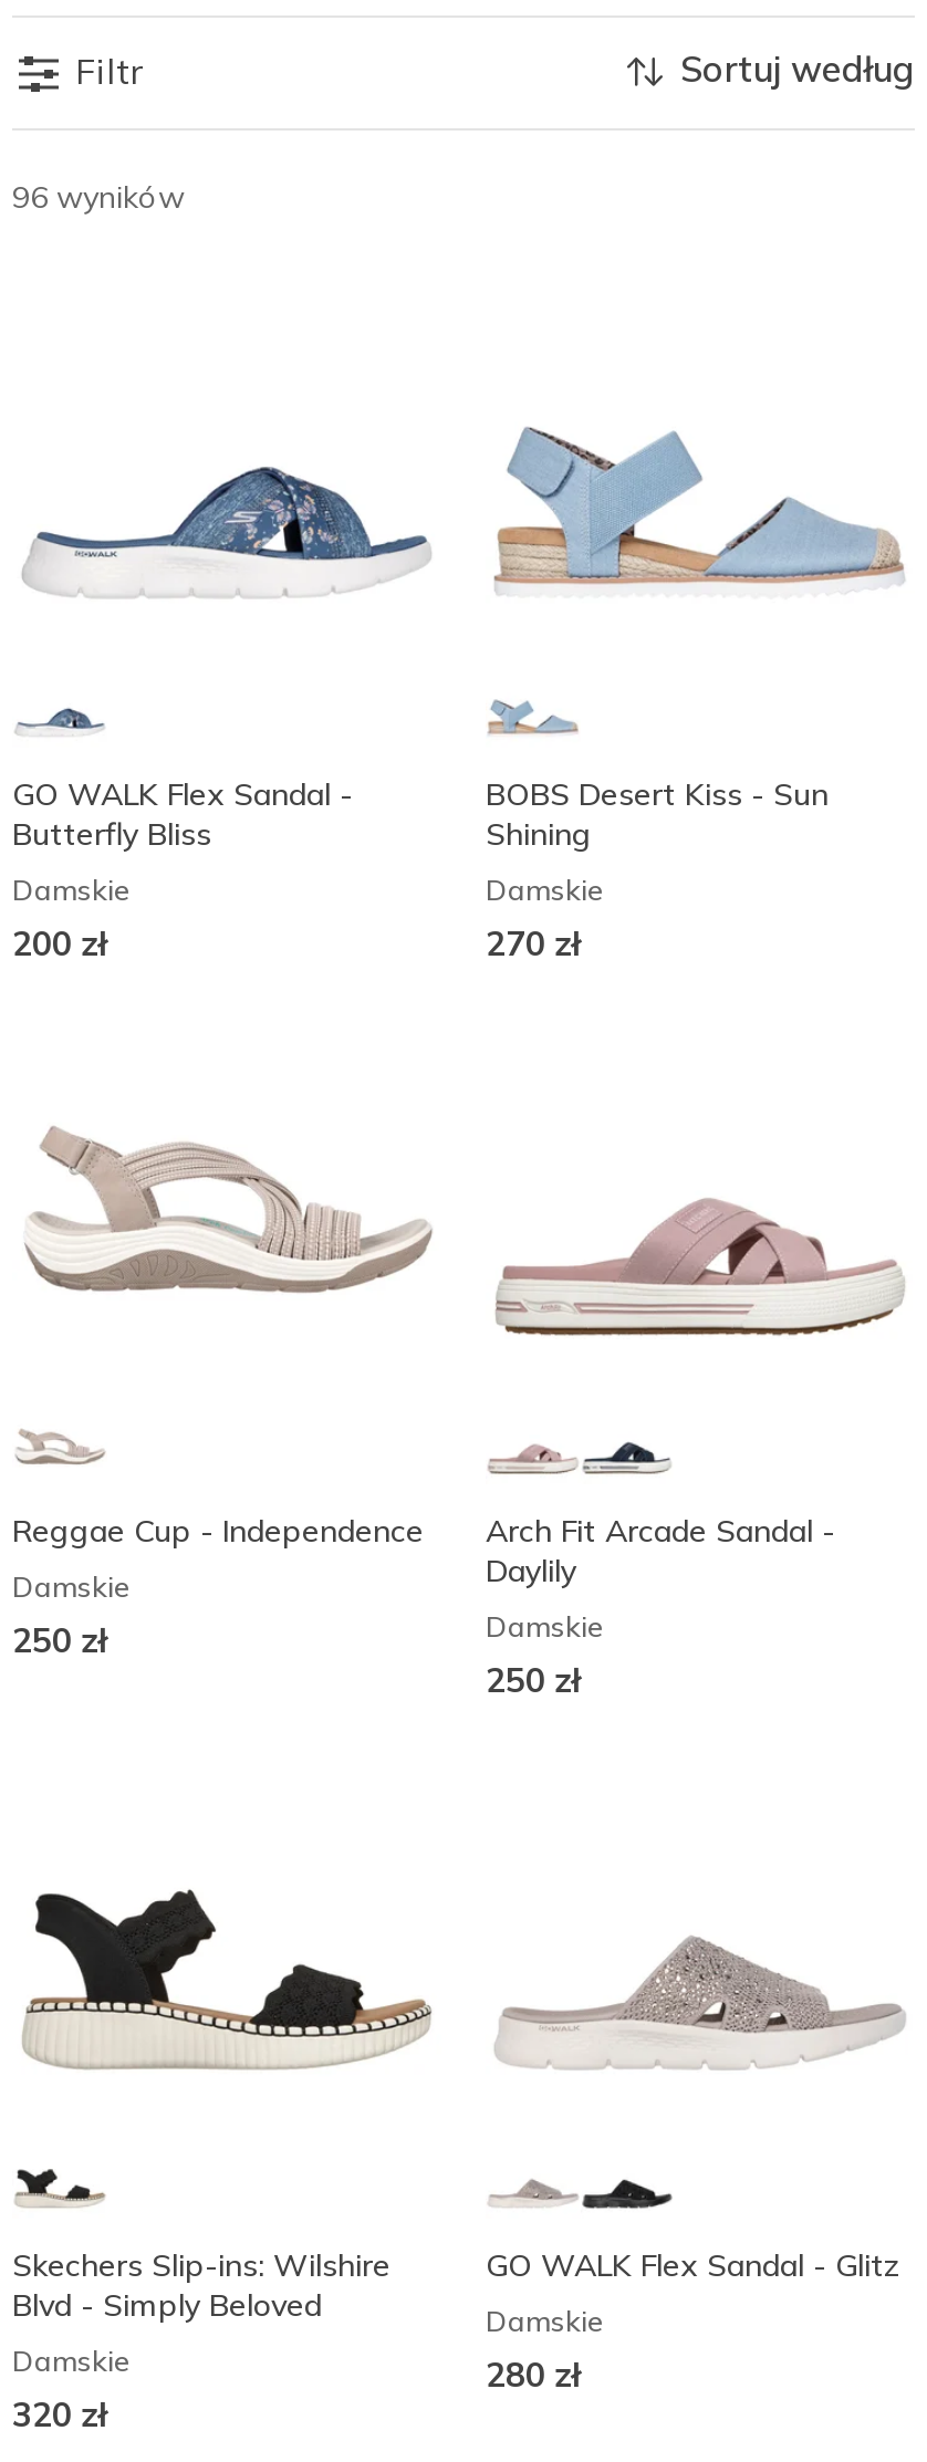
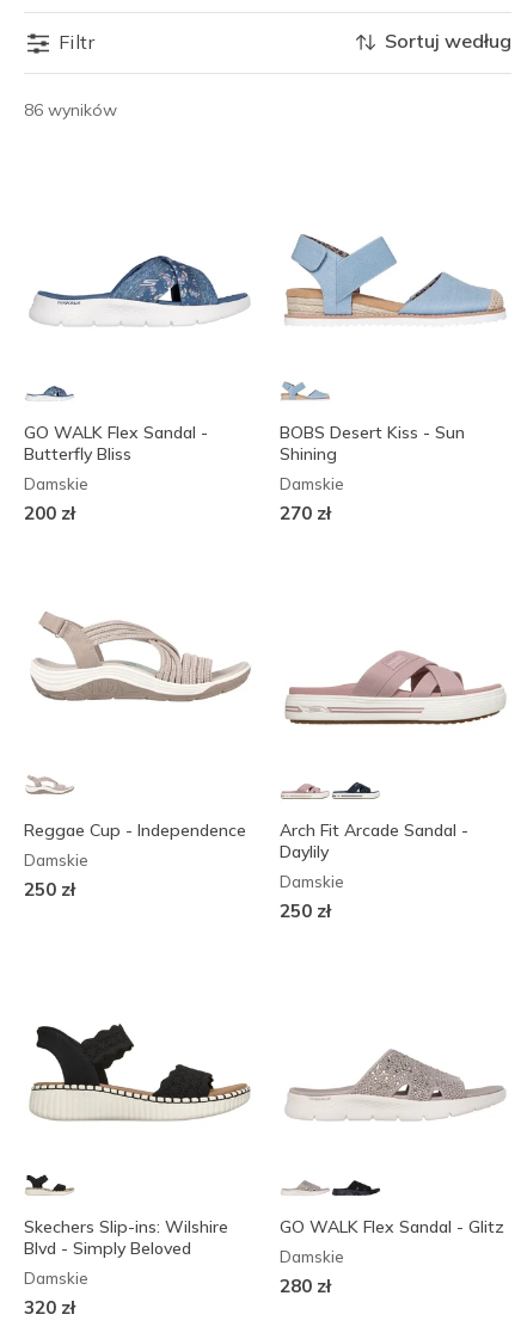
- 96 wyników
+ 86 wyników
